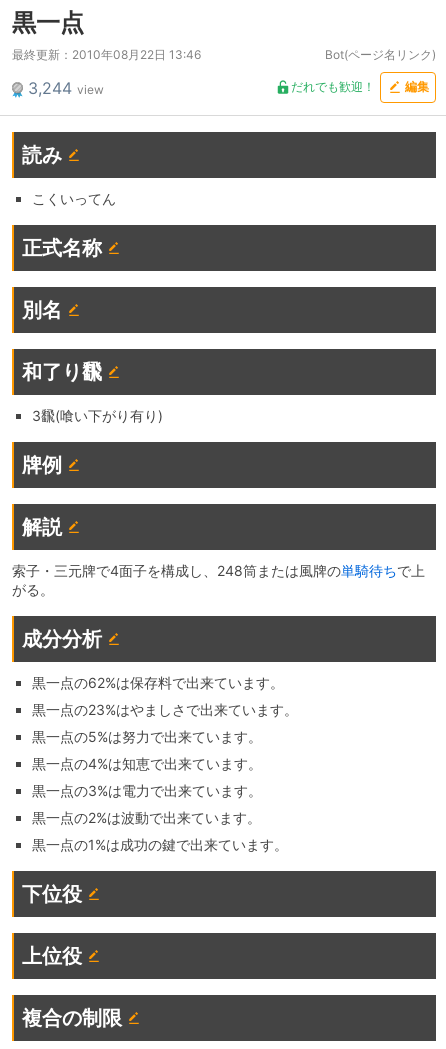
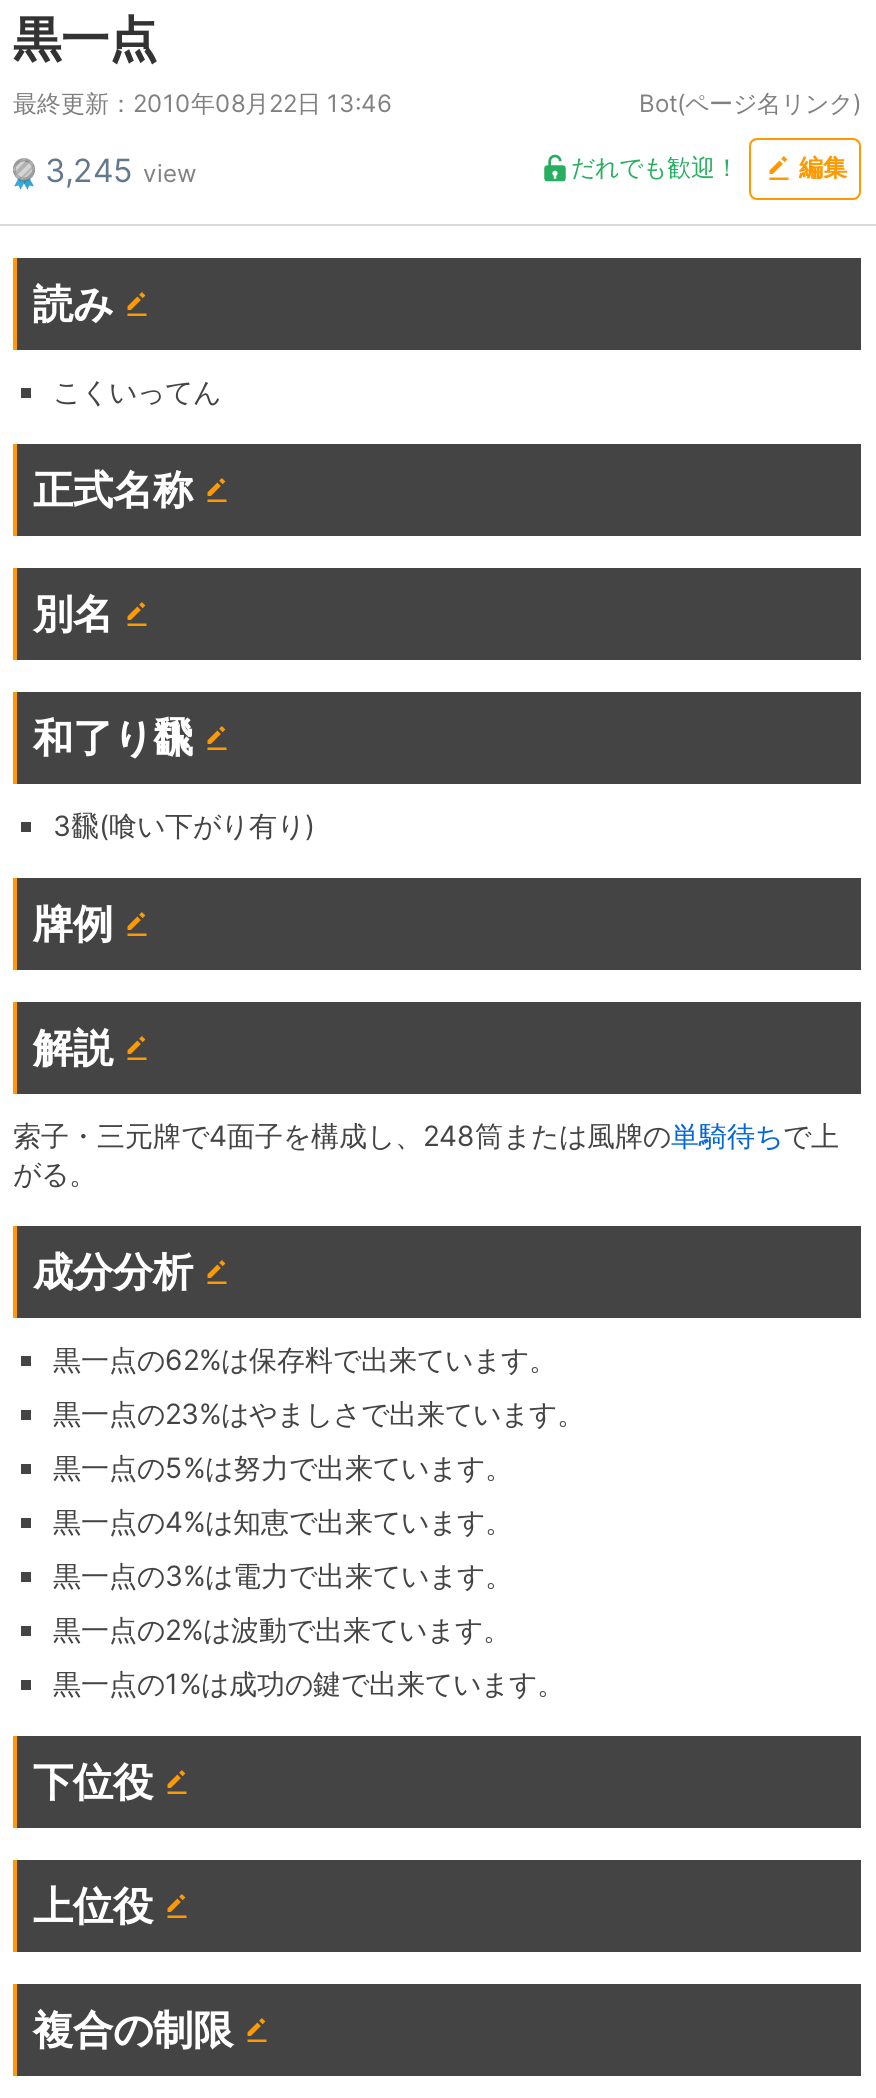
- 3,244 view
+ 3,245 view
